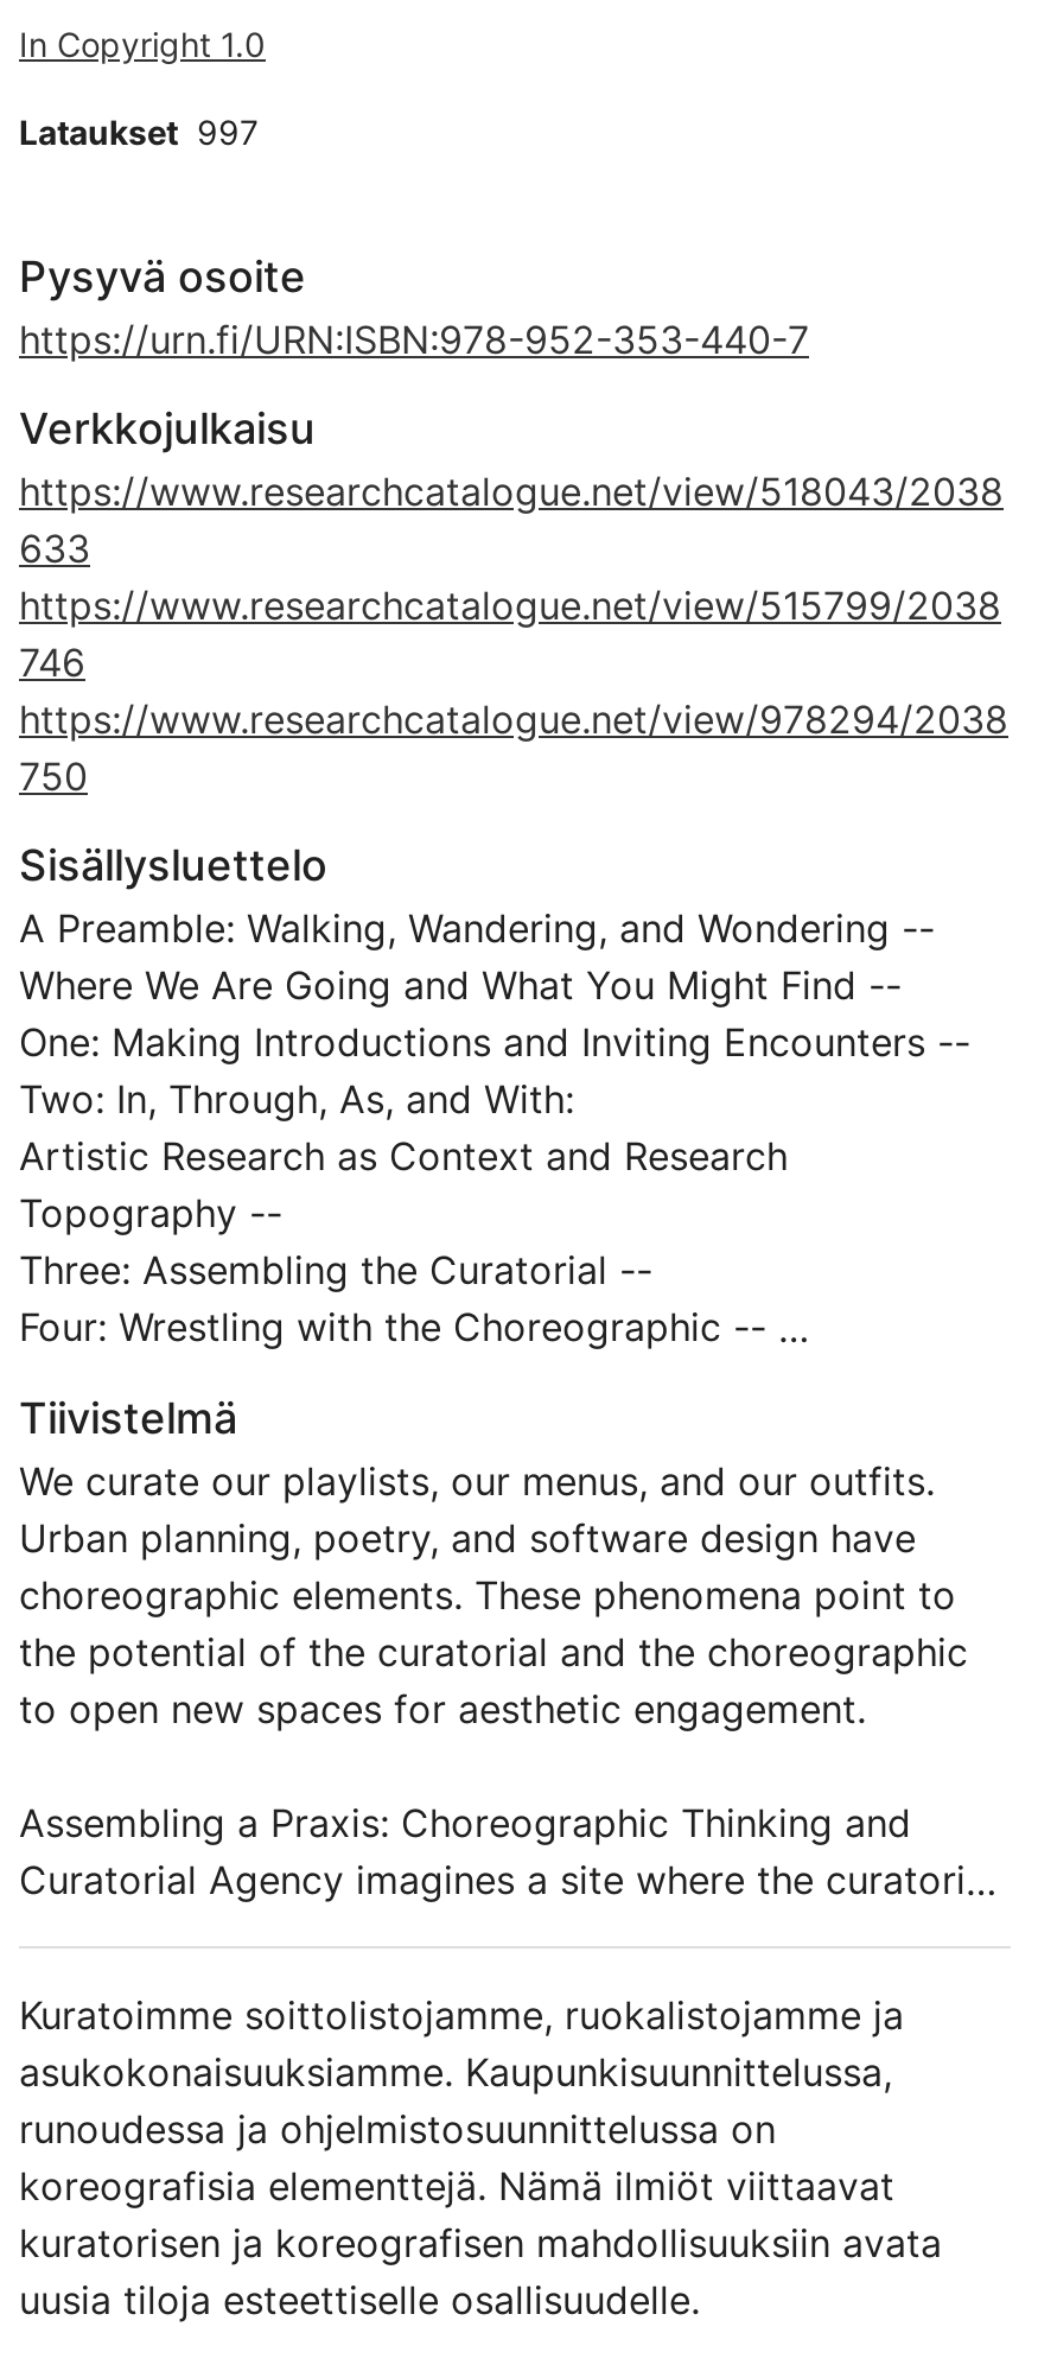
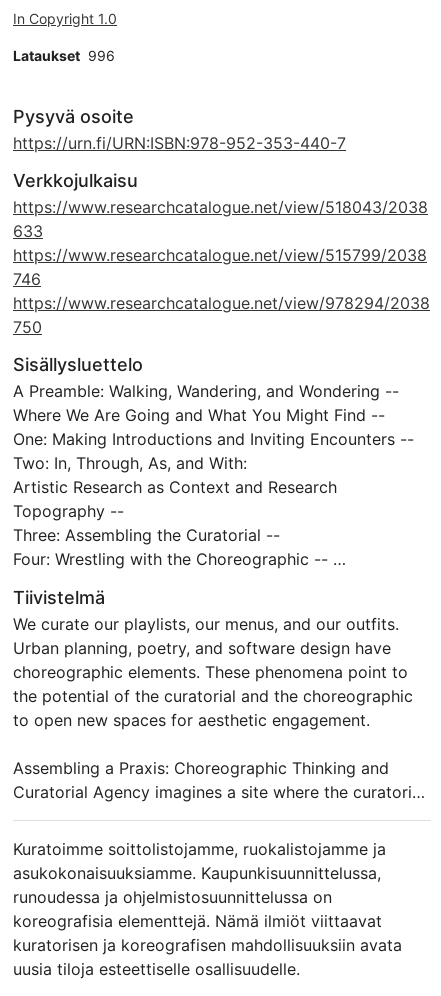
- Lataukset 997
+ Lataukset 996
